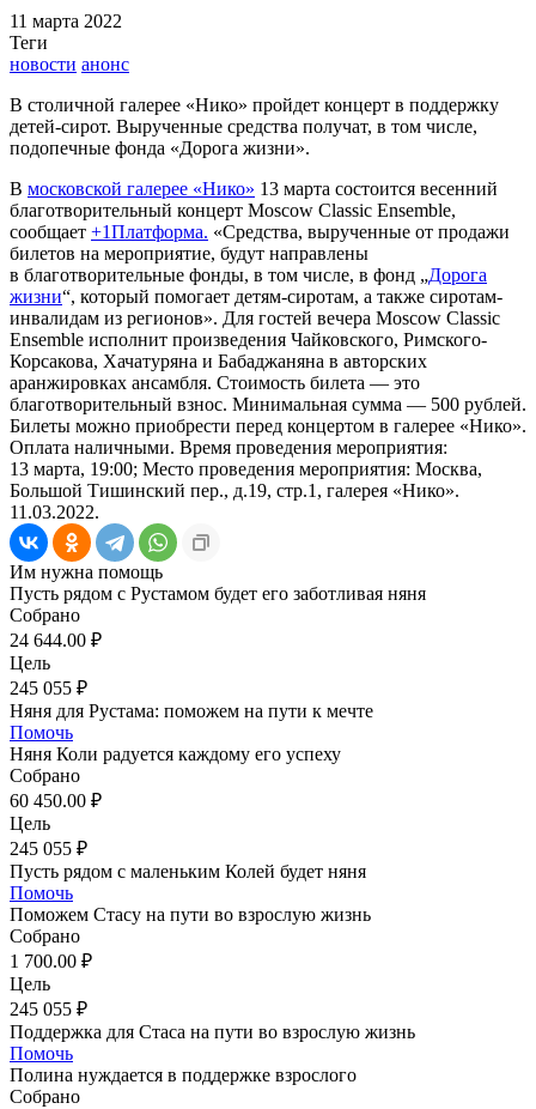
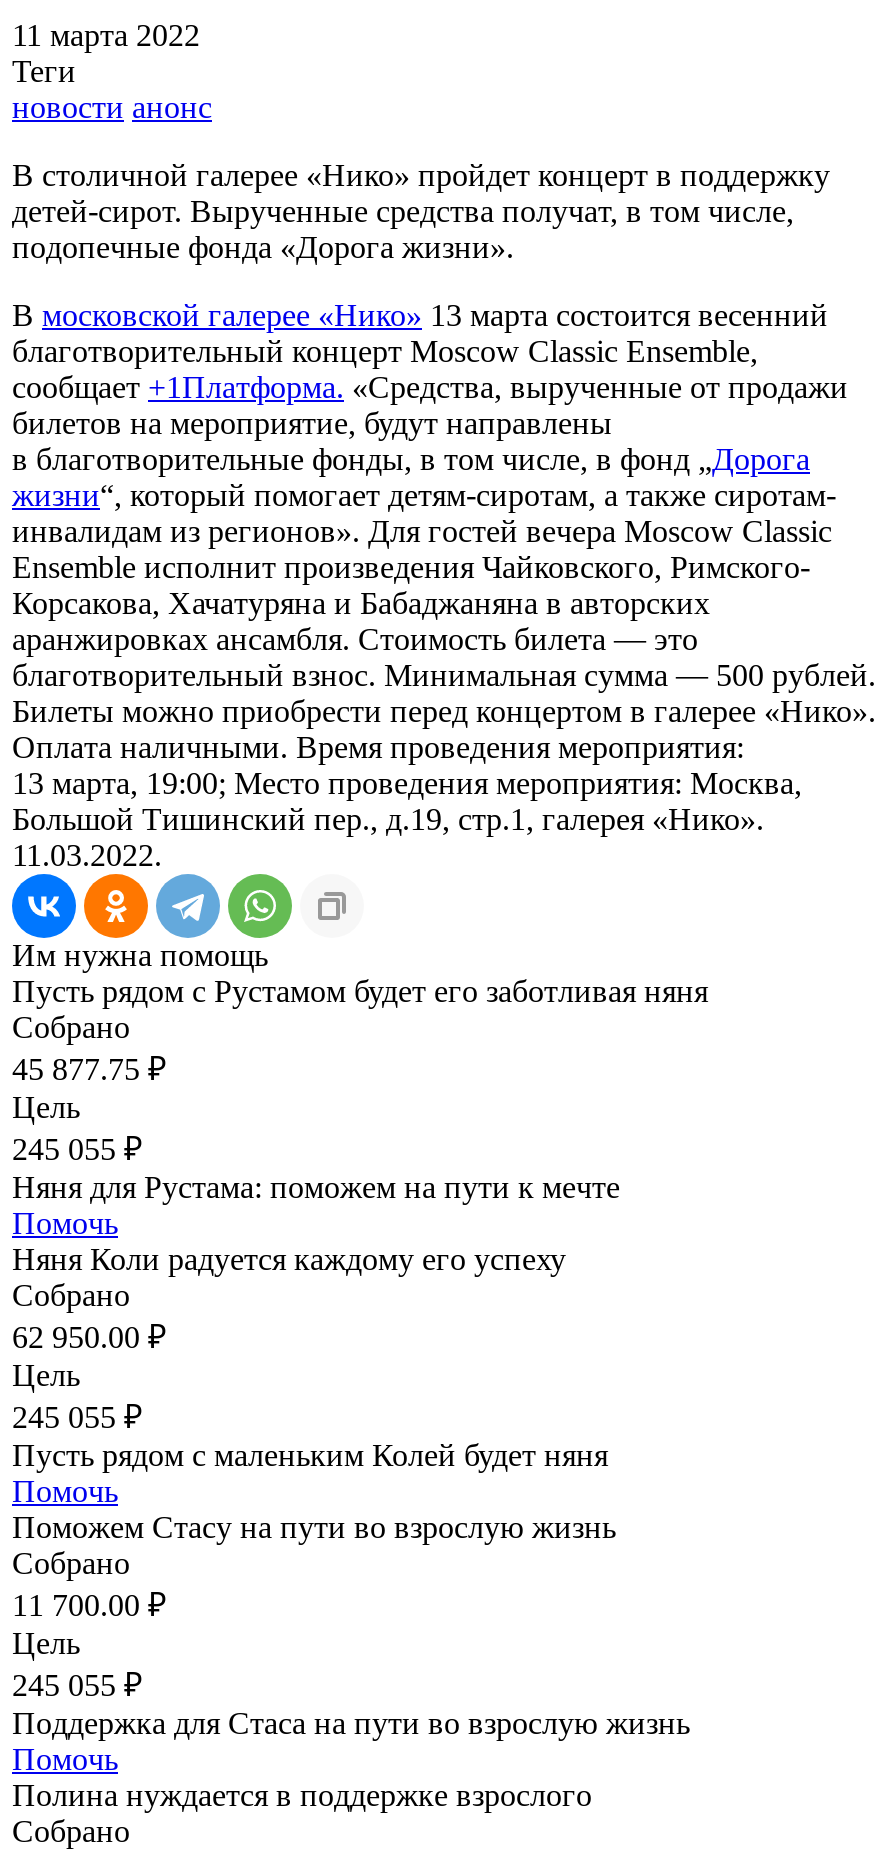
- 24 644.00 ₽
+ 45 877.75 ₽

- 60 450.00 ₽
+ 62 950.00 ₽

- 1 700.00 ₽
+ 11 700.00 ₽
